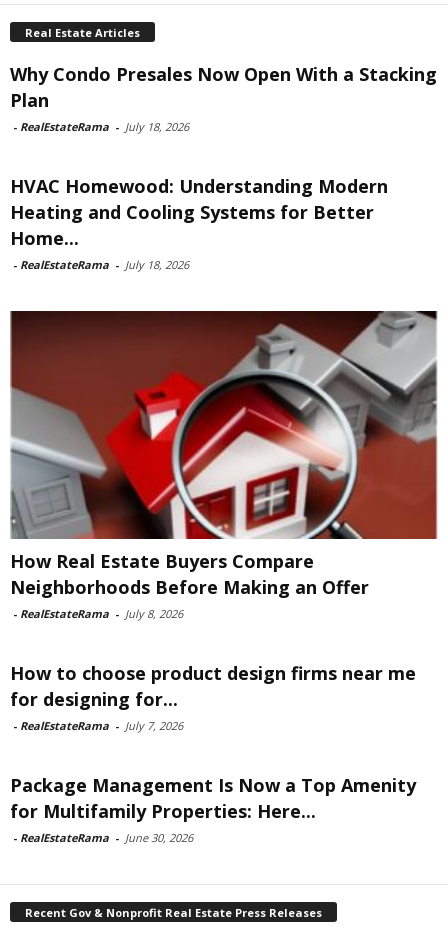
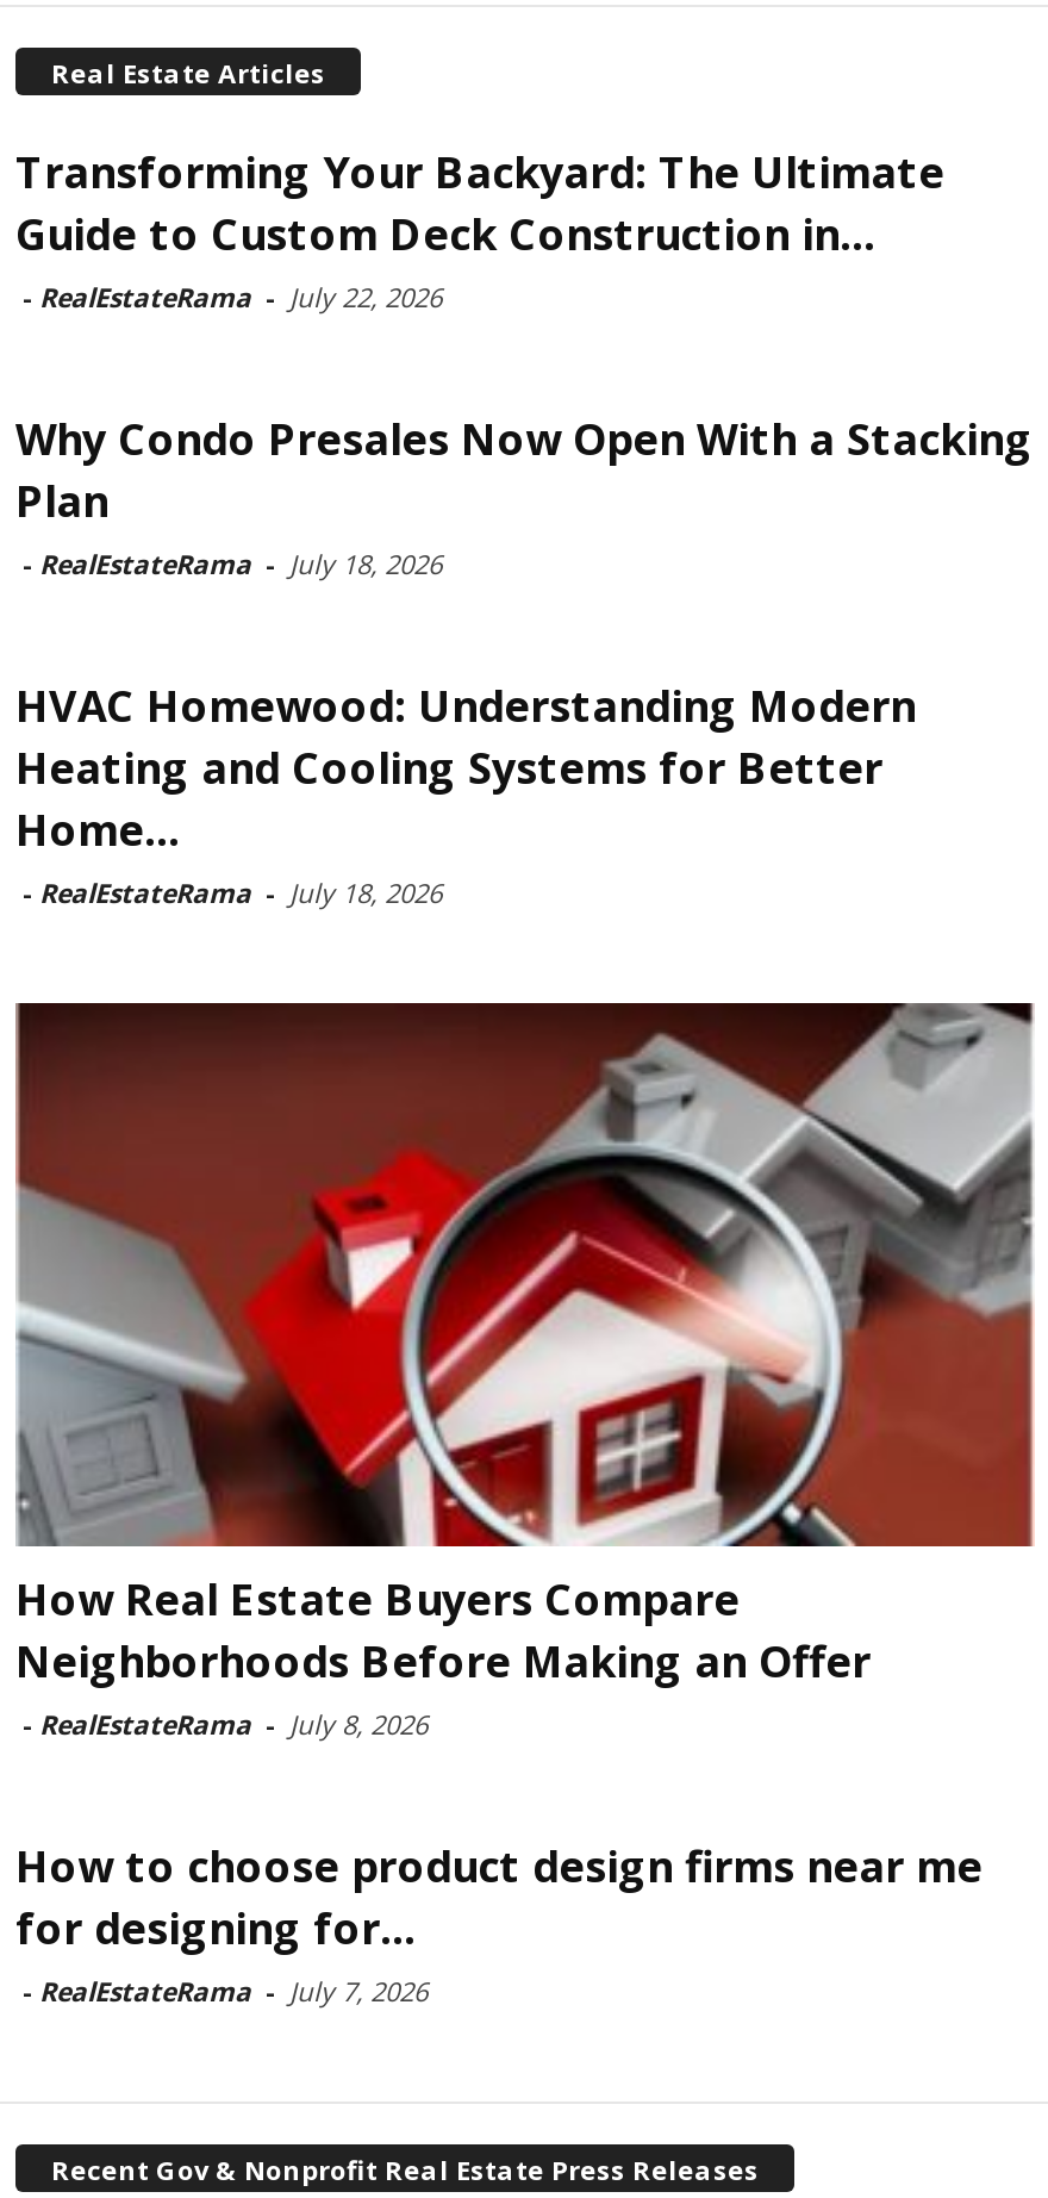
+ Transforming Your Backyard: The Ultimate
+ Guide to Custom Deck Construction in...
+ - RealEstateRama - July 22, 2026

moved down: [image] | Why Condo Presales Now Open With a Stacking | Plan | ... | for designing for... | - RealEstateRama - July 7, 2026

- Package Management Is Now a Top Amenity
- for Multifamily Properties: Here...
- - RealEstateRama - June 30, 2026
